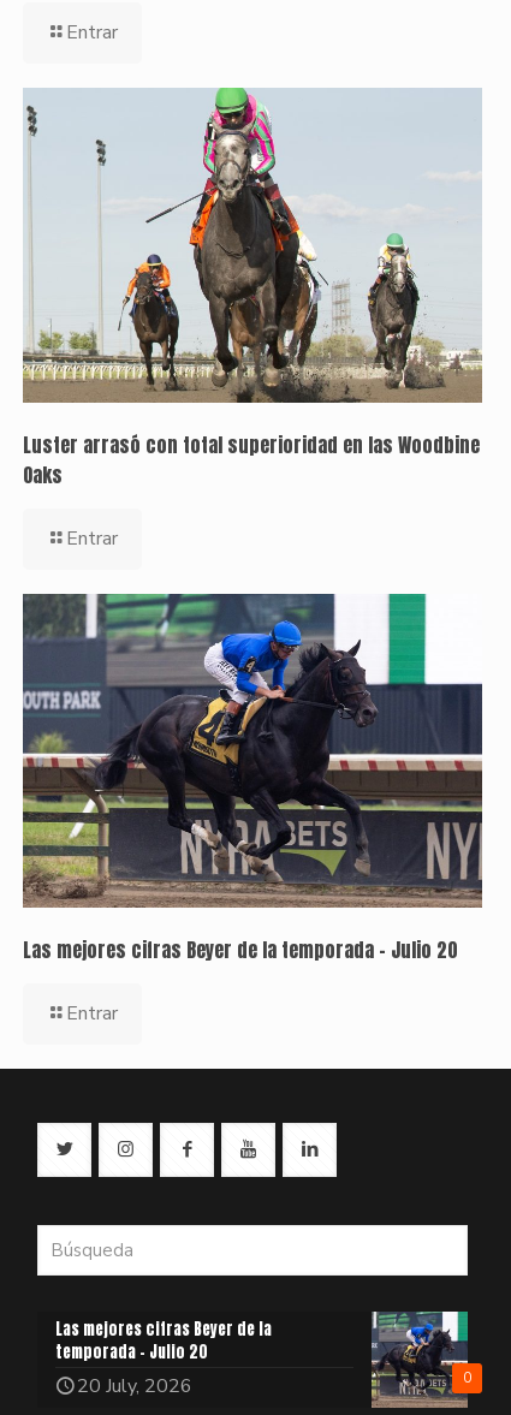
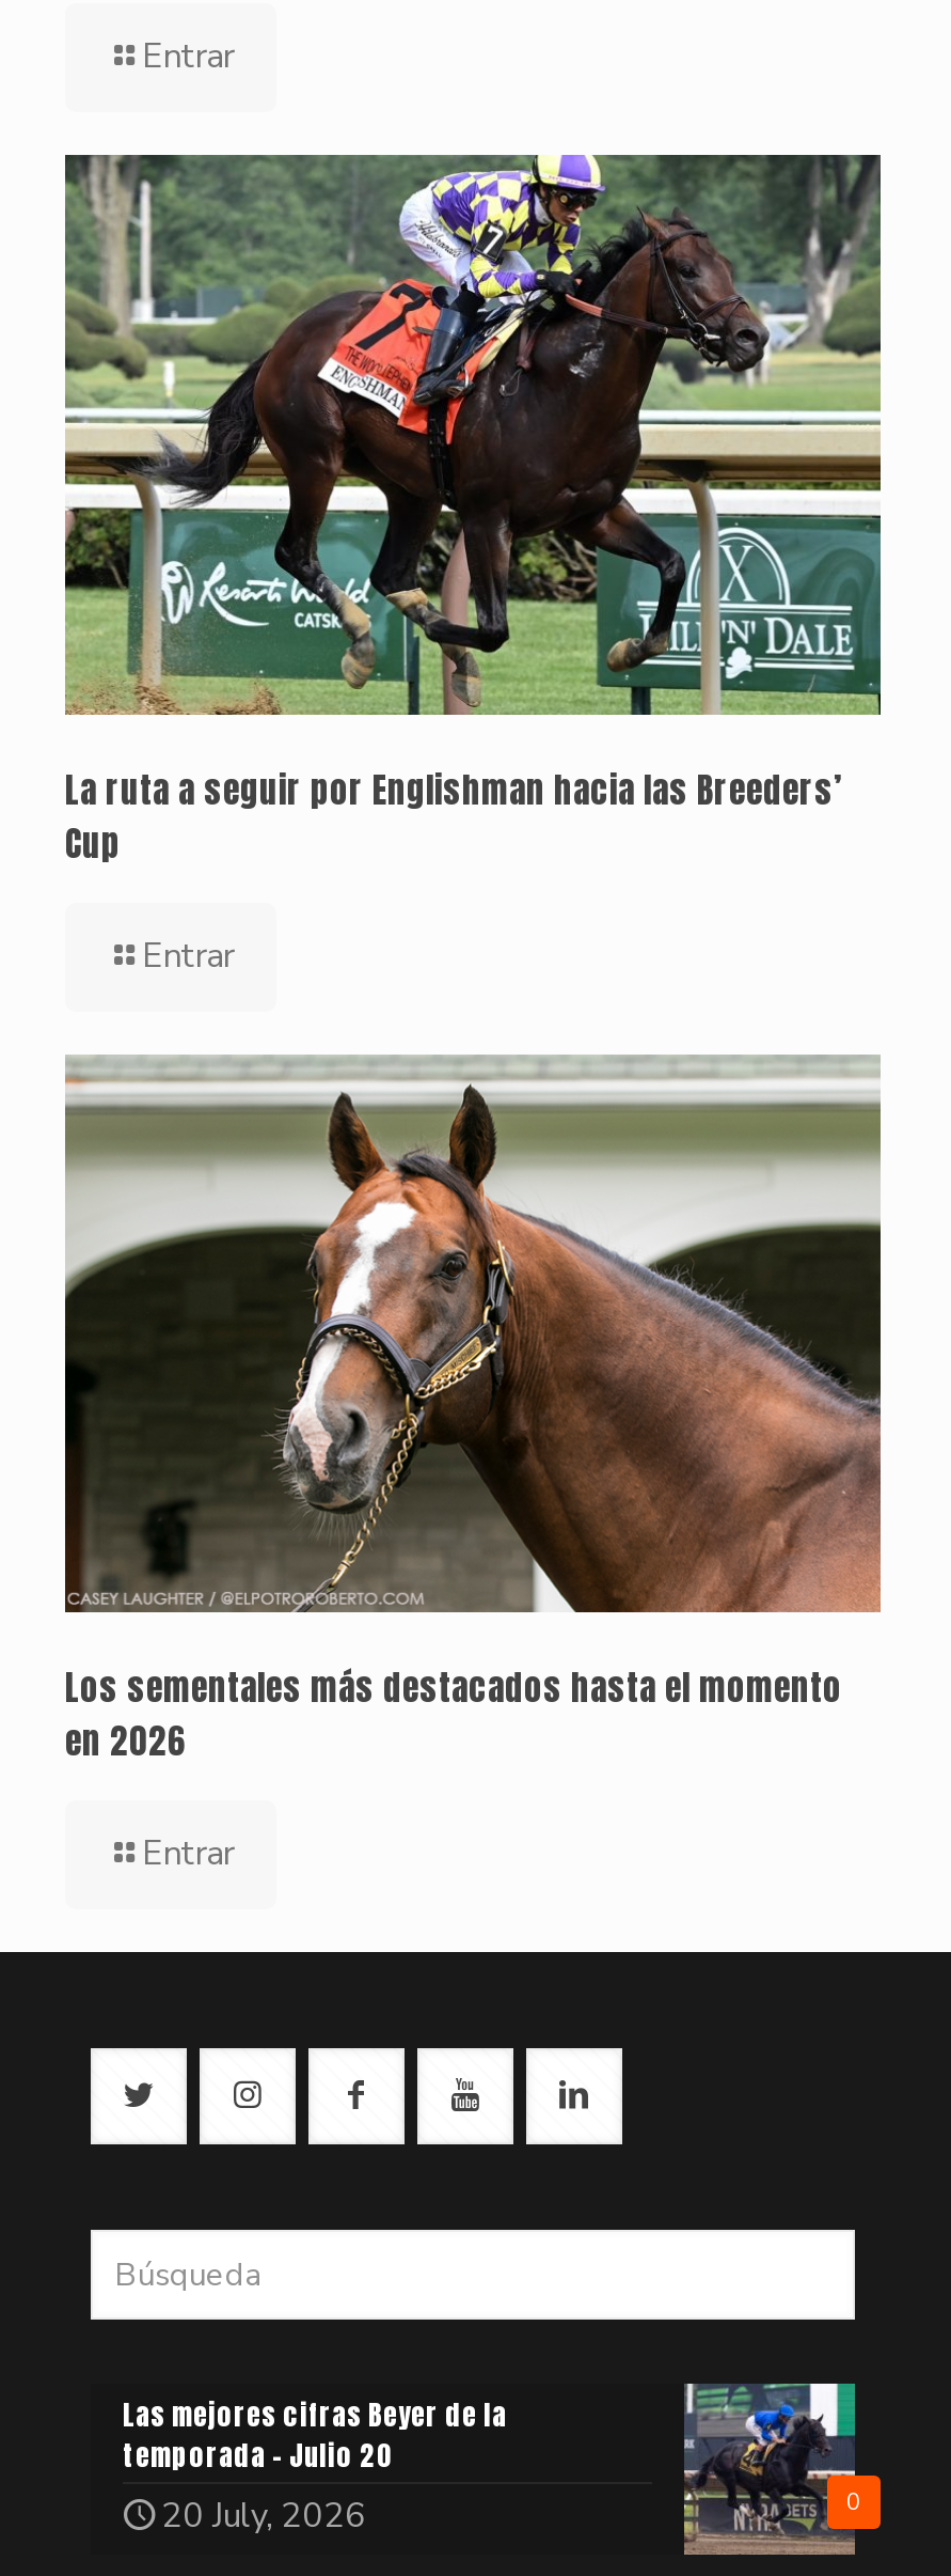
- [image]
- Luster arrasó con total superioridad en las Woodbine
- Oaks
+ [image]
+ La ruta a seguir por Englishman hacia las Breeders’
+ Cup

- [image]
- Las mejores cifras Beyer de la temporada – Julio 20
+ [image]
+ Los sementales más destacados hasta el momento
+ en 2026
